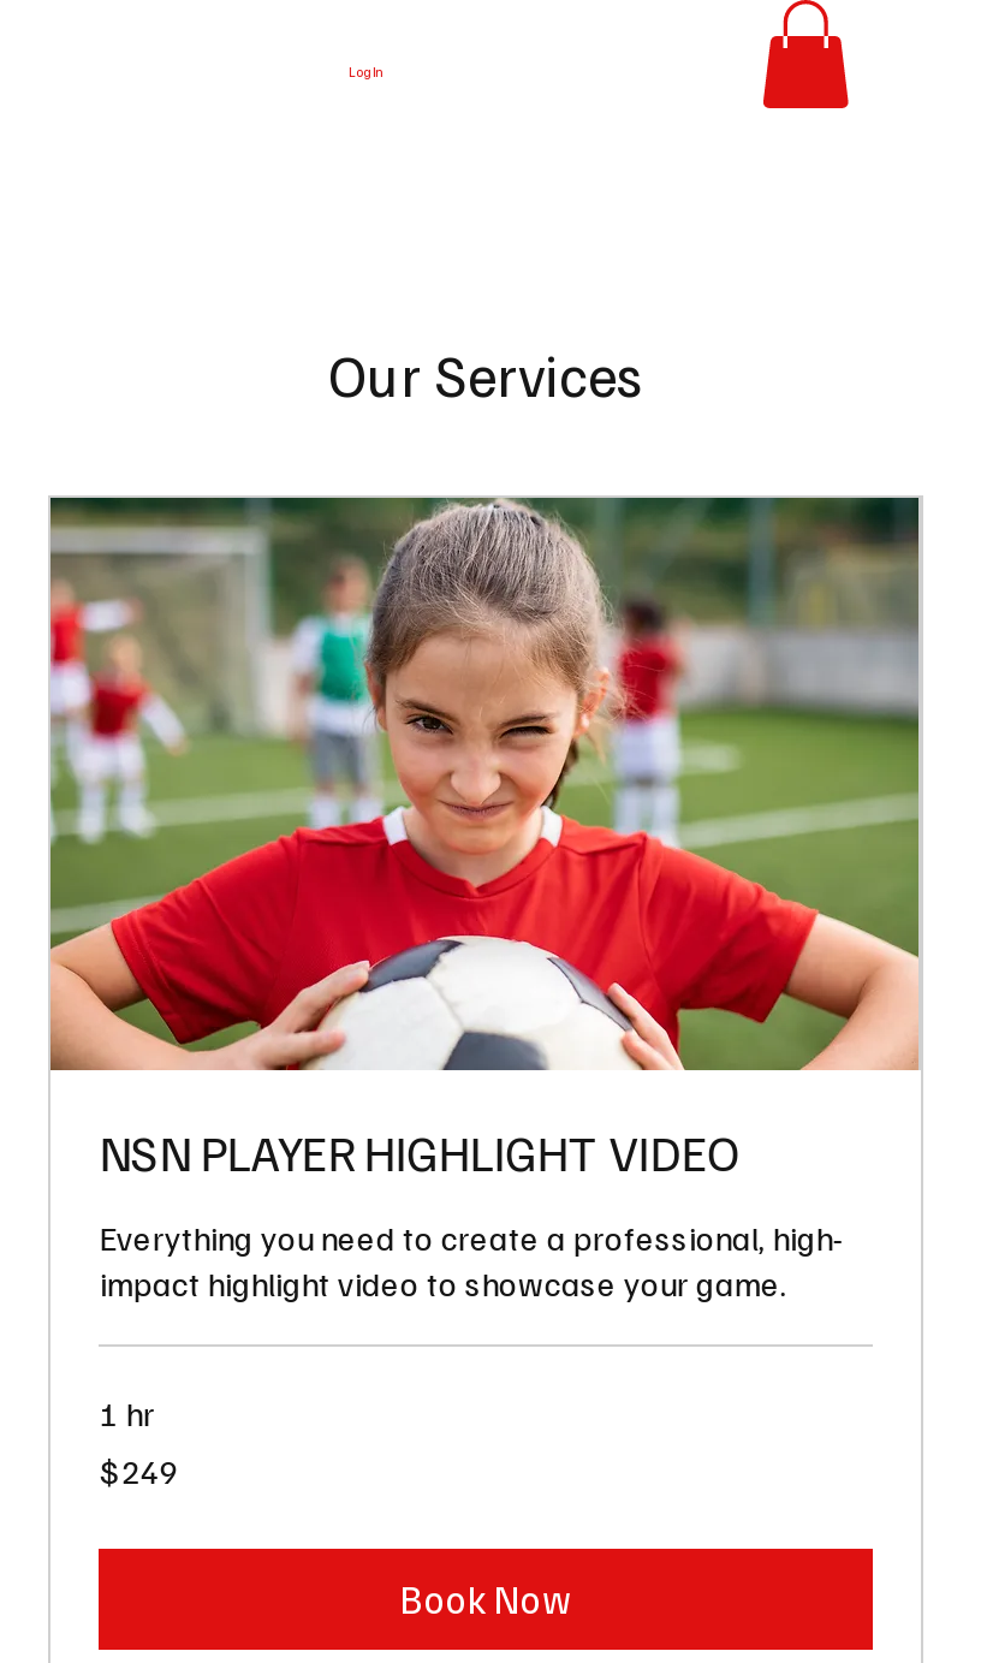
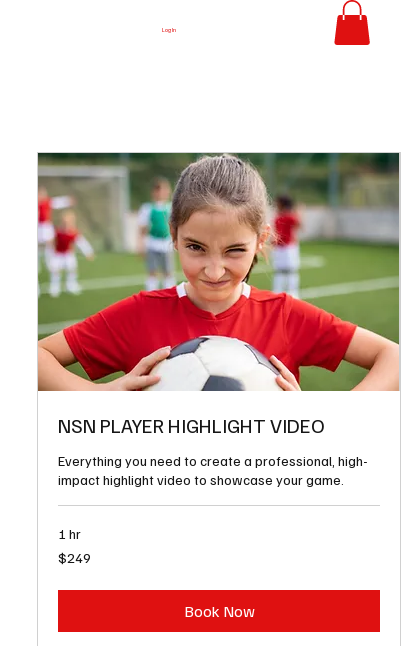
- Our Services
